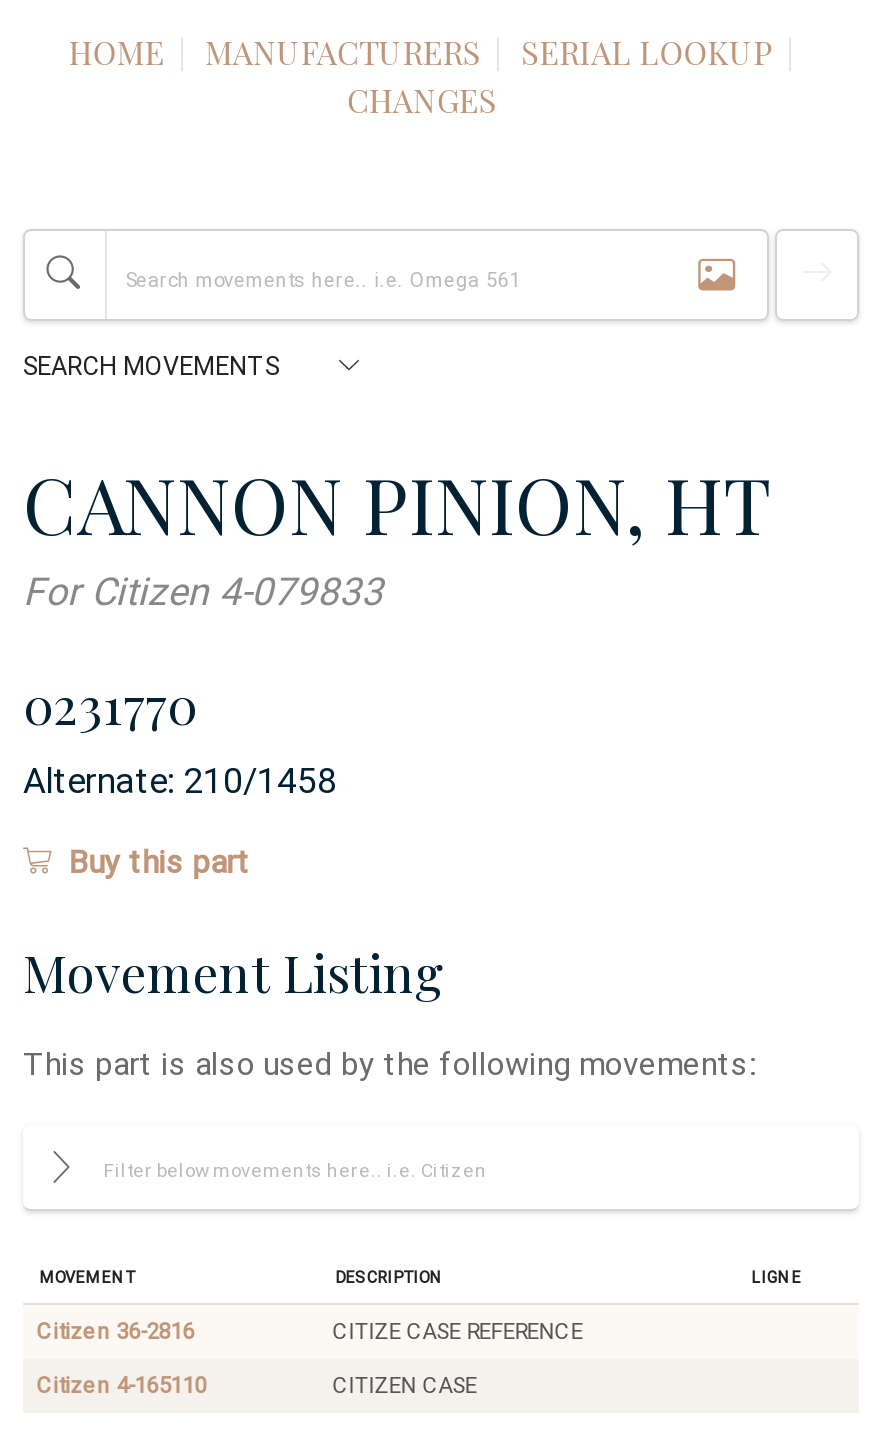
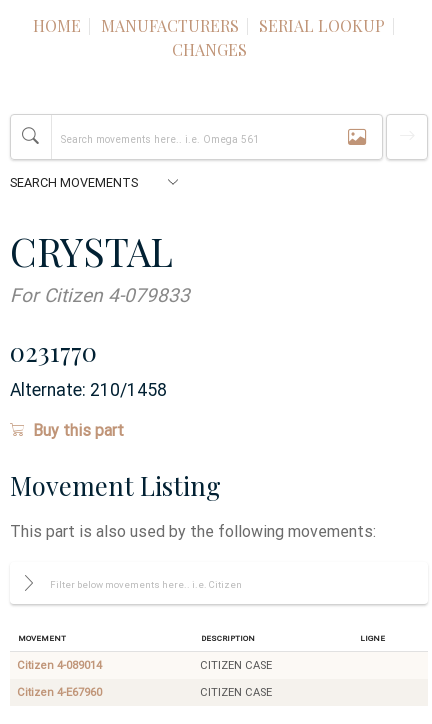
- CANNON PINION, HT
+ CRYSTAL

- Citizen 36-2816
- CITIZE CASE REFERENCE
+ Citizen 4-089014
+ CITIZEN CASE

- Citizen 4-165110
+ Citizen 4-E67960
